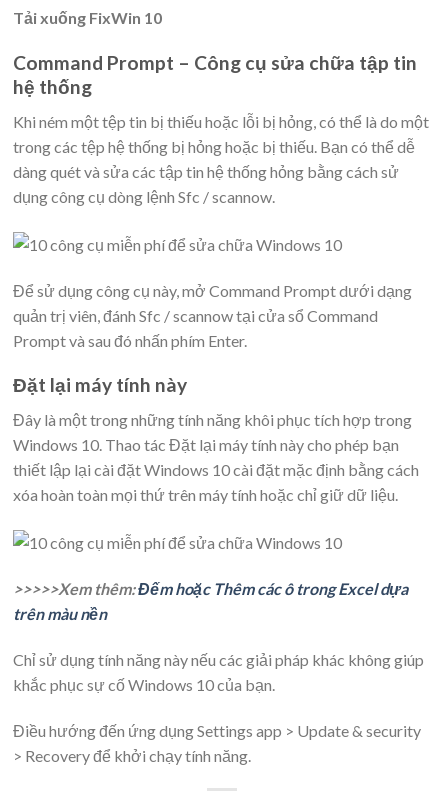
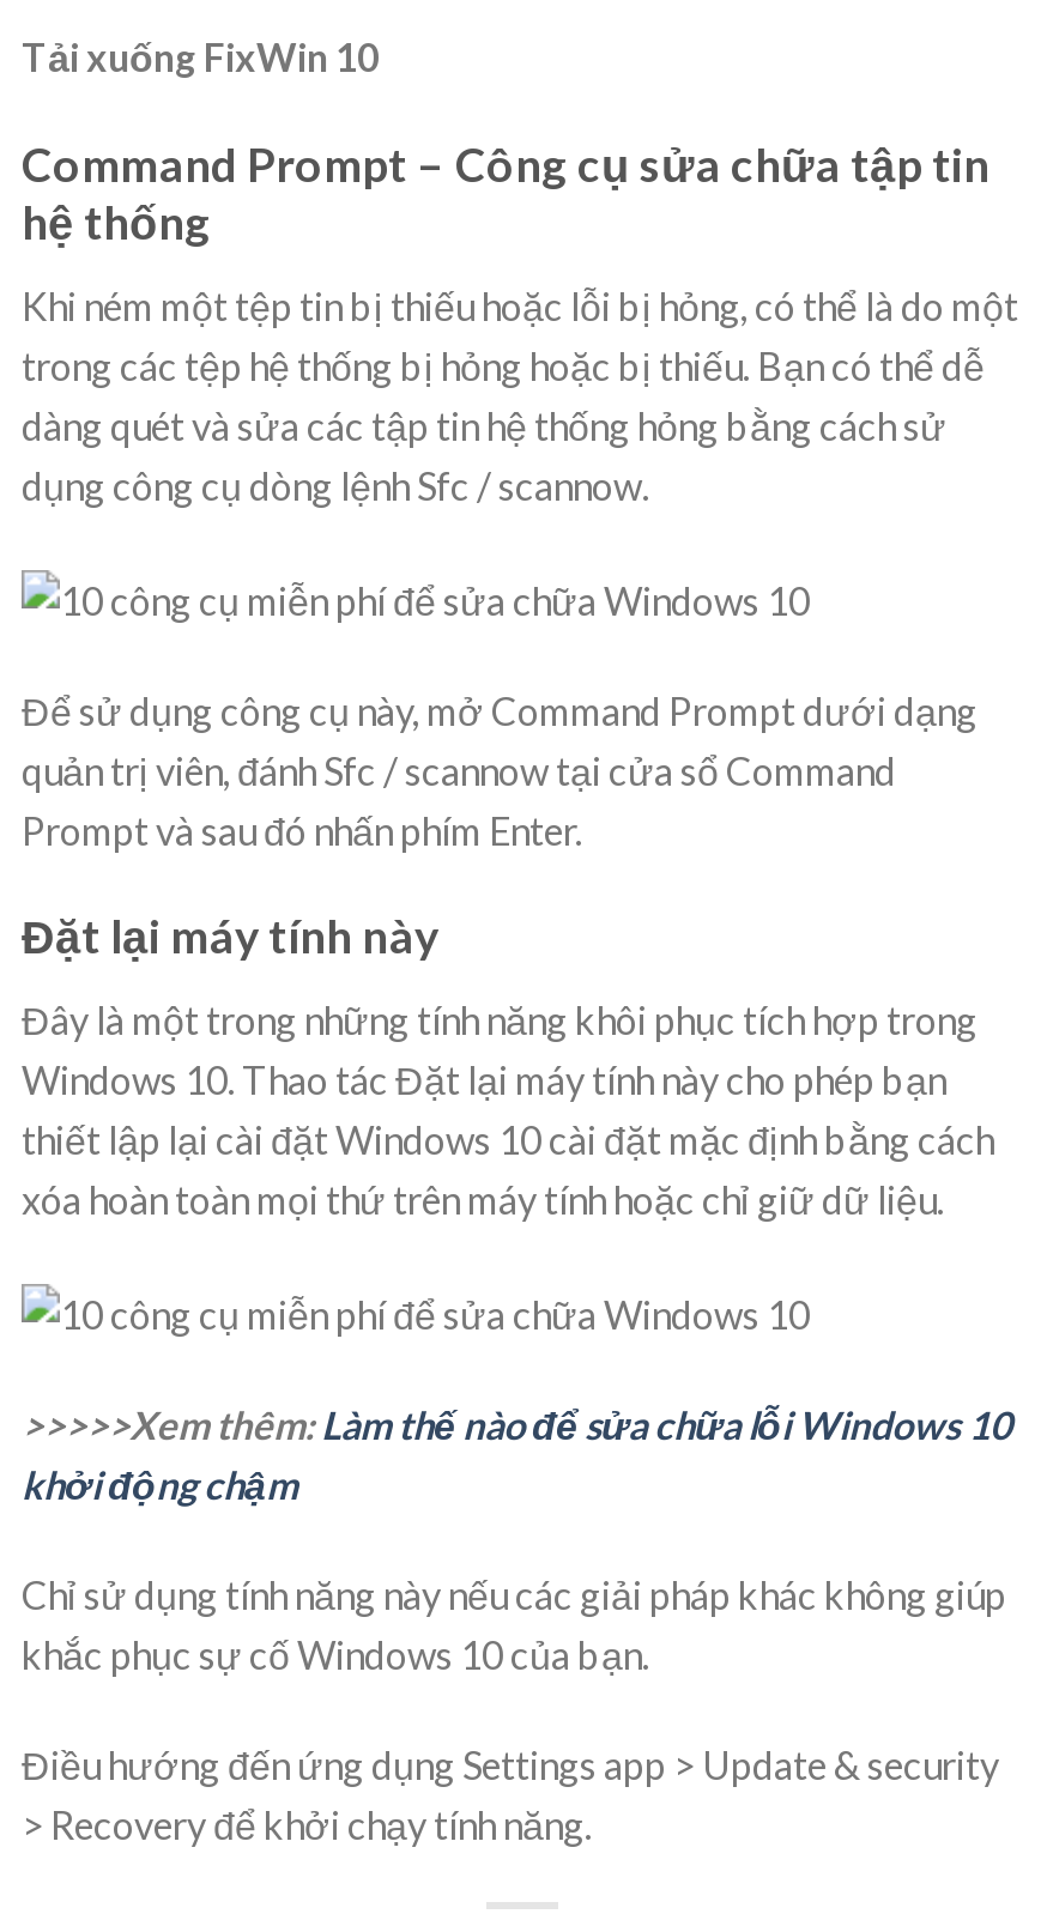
- >>>>>Xem thêm: Đếm hoặc Thêm các ô trong Excel dựa
- trên màu nền
+ >>>>>Xem thêm: Làm thế nào để sửa chữa lỗi Windows 10
+ khởi động chậm
